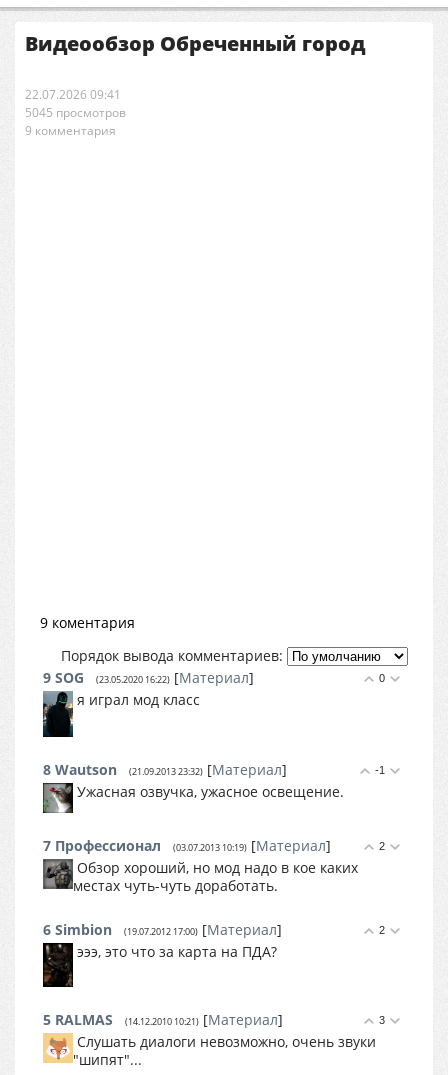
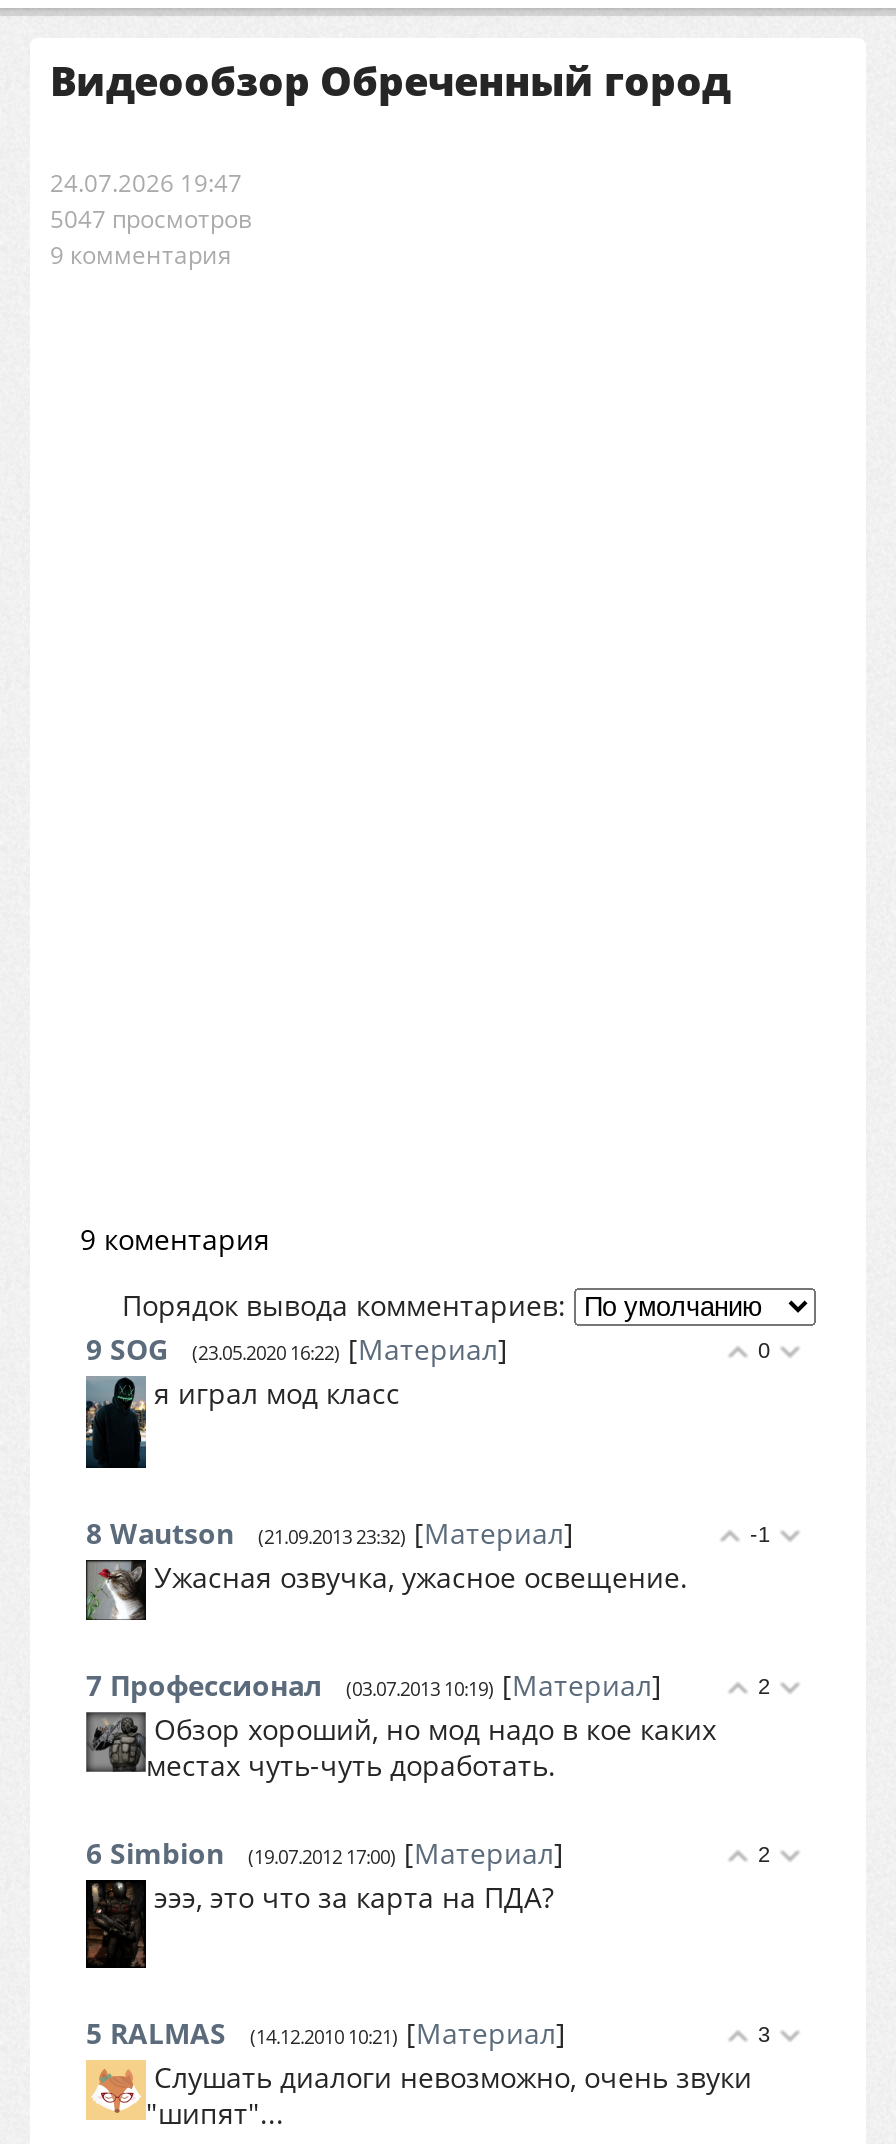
- 22.07.2026 09:41
+ 24.07.2026 19:47

- 5045 просмотров
+ 5047 просмотров
